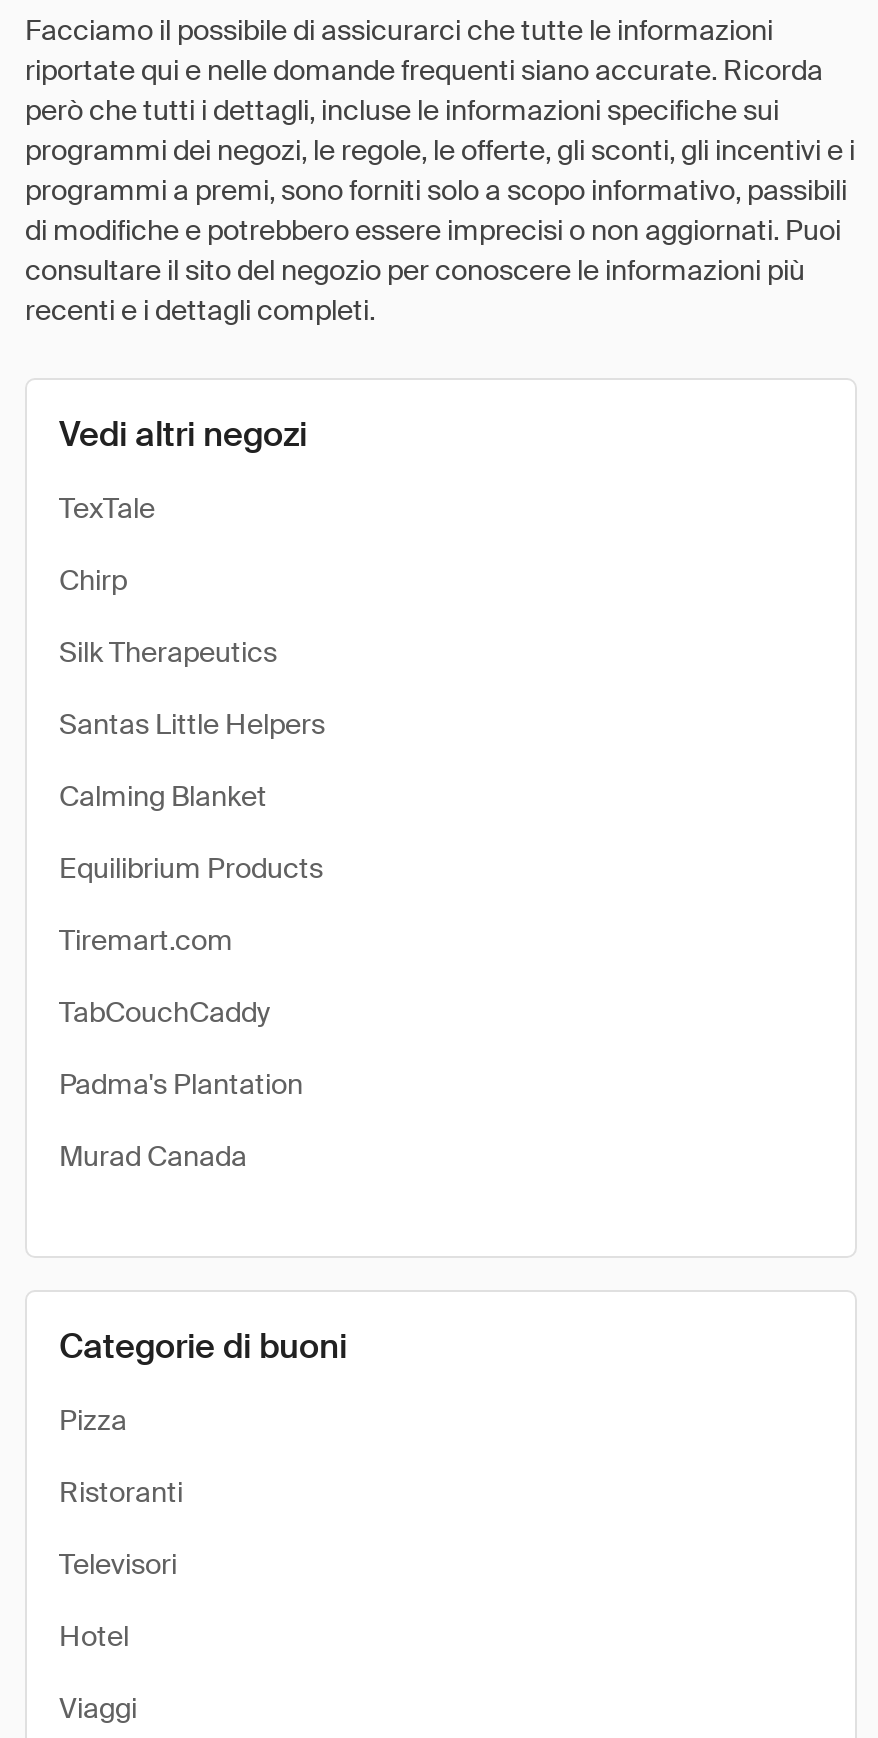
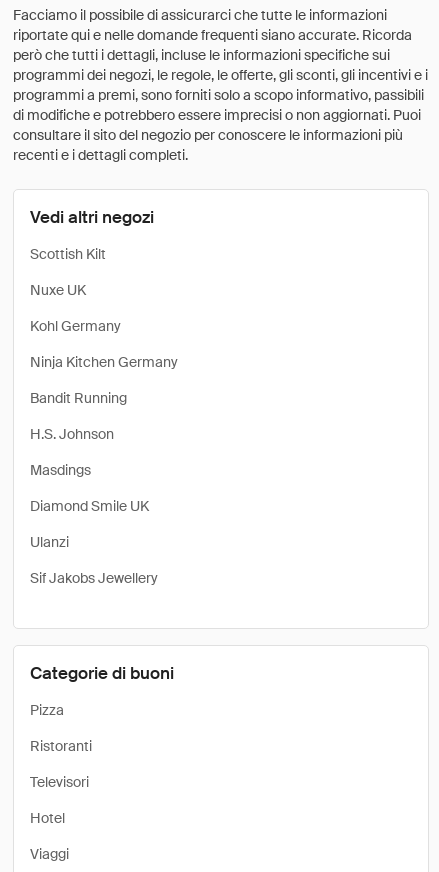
- TexTale
+ Scottish Kilt

- Chirp
+ Nuxe UK

- Silk Therapeutics
+ Kohl Germany

- Santas Little Helpers
+ Ninja Kitchen Germany

- Calming Blanket
+ Bandit Running

- Equilibrium Products
+ H.S. Johnson

- Tiremart.com
+ Masdings

- TabCouchCaddy
+ Diamond Smile UK

- Padma's Plantation
+ Ulanzi

- Murad Canada
+ Sif Jakobs Jewellery
